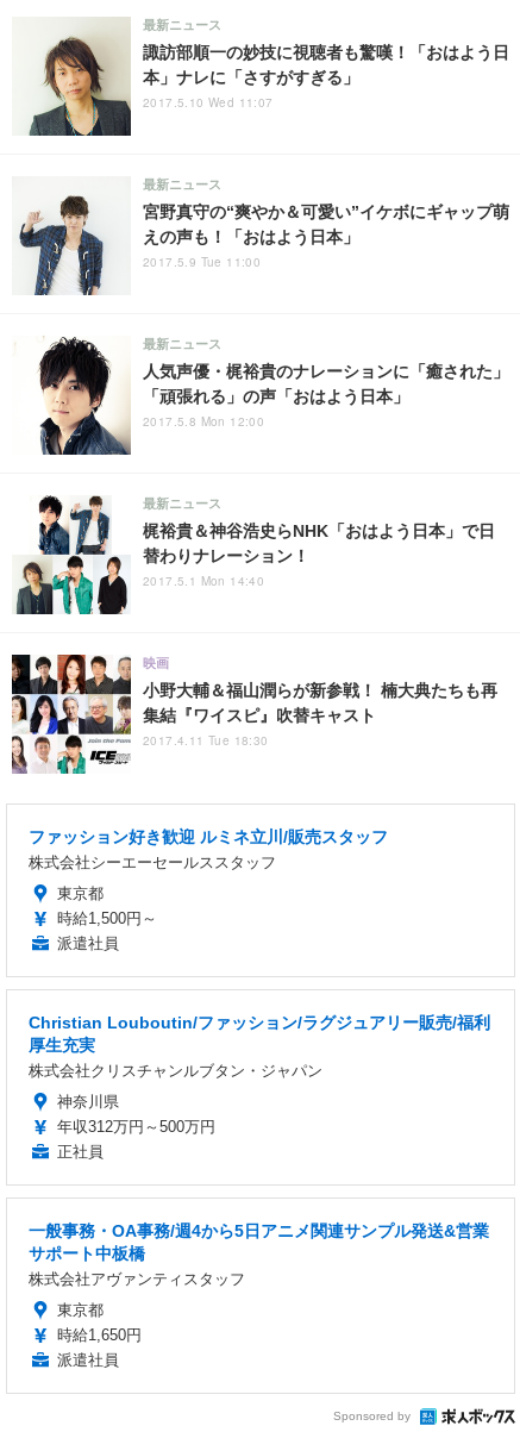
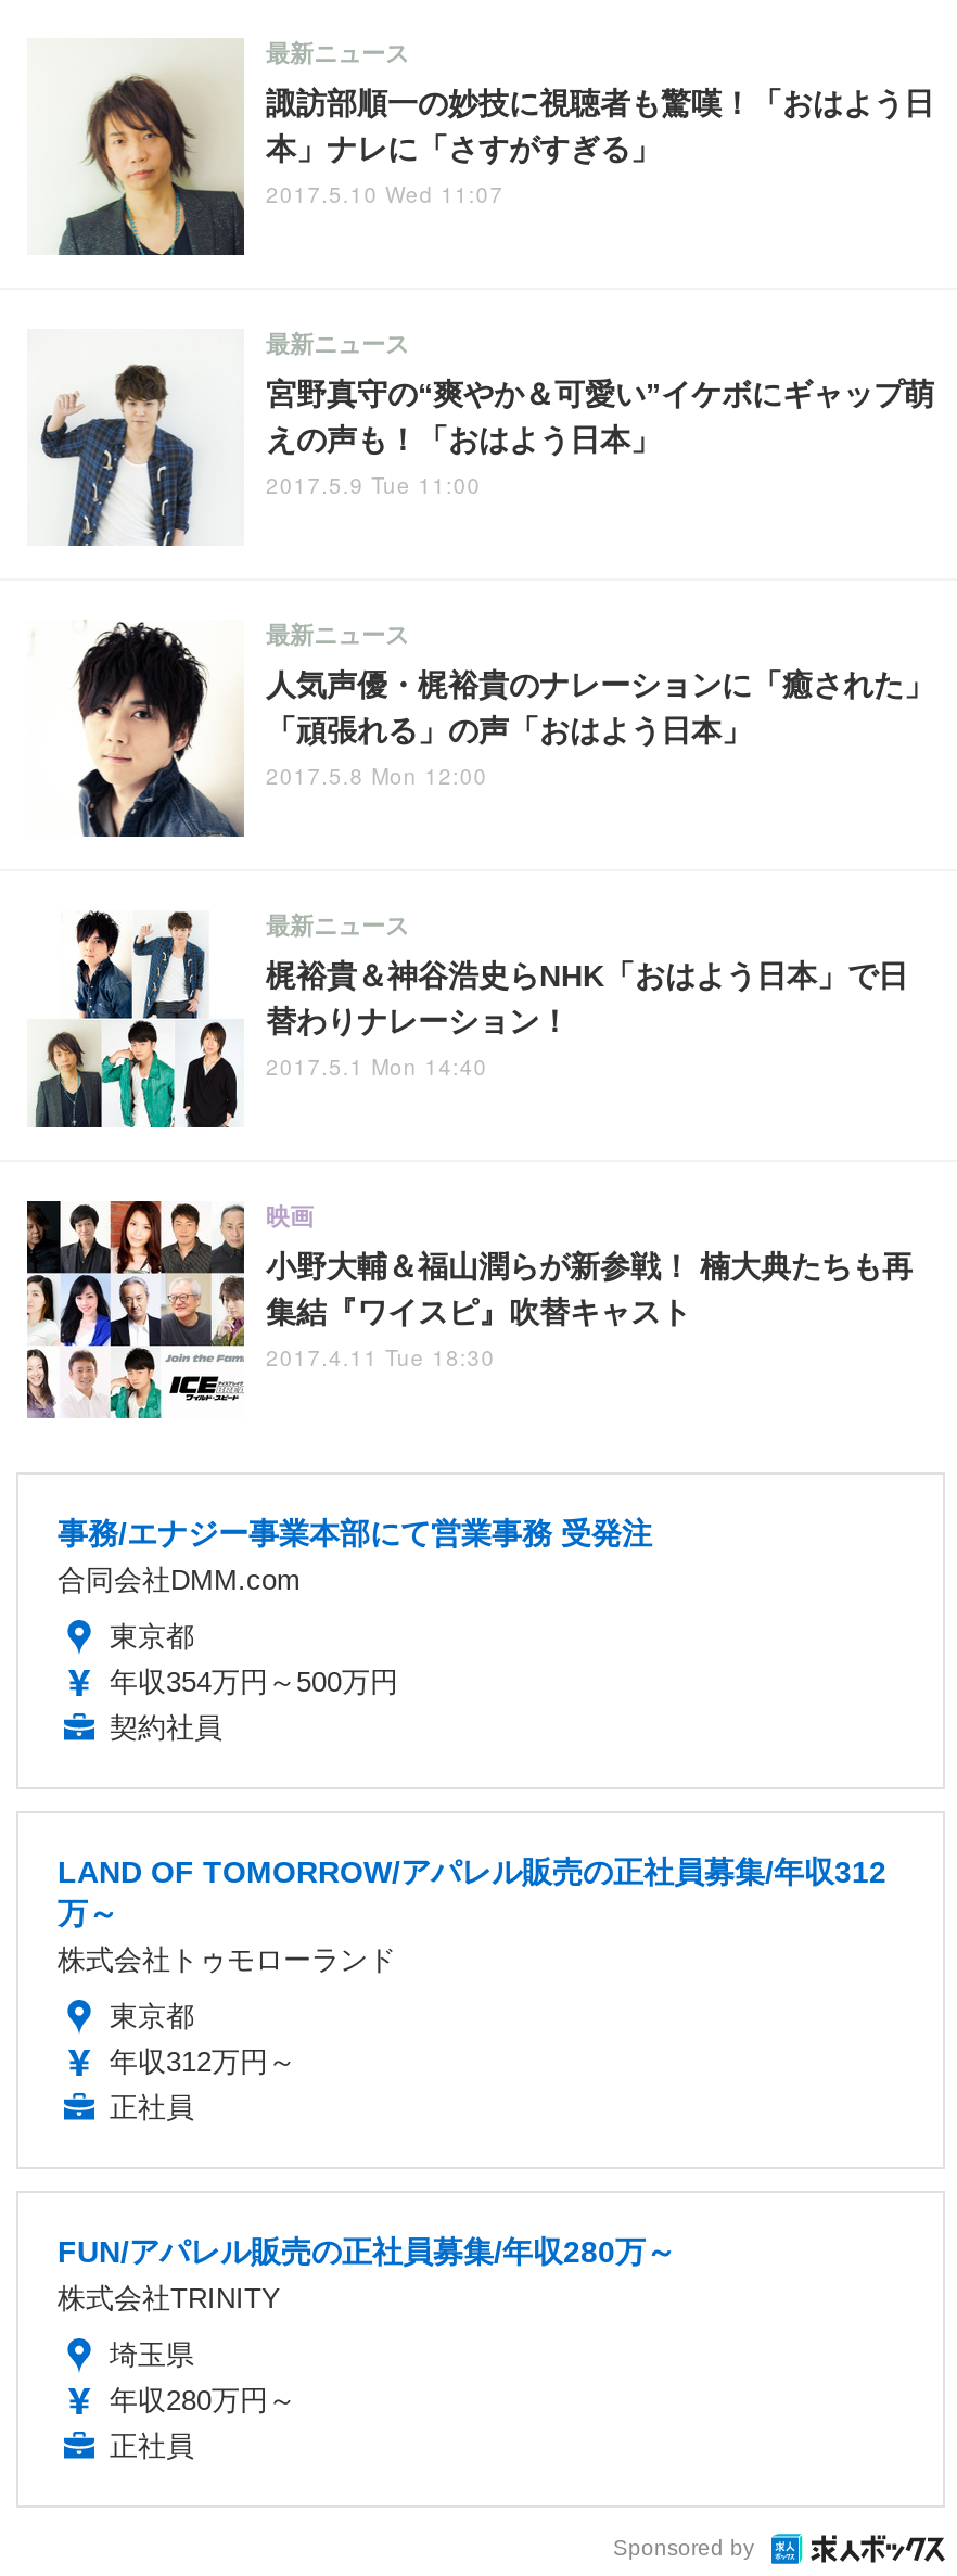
- ファッション好き歓迎 ルミネ立川/販売スタッフ
- 株式会社シーエーセールススタッフ
+ 事務/エナジー事業本部にて営業事務 受発注
+ 合同会社DMM.com

- 時給1,500円～
- 派遣社員
+ 年収354万円～500万円
+ 契約社員

- Christian Louboutin/ファッション/ラグジュアリー販売/福利
- 厚生充実
- 株式会社クリスチャンルブタン・ジャパン
+ LAND OF TOMORROW/アパレル販売の正社員募集/年収312
+ 万～
+ 株式会社トゥモローランド

- 神奈川県
- 年収312万円～500万円
+ 東京都
+ 年収312万円～

- 一般事務・OA事務/週4から5日アニメ関連サンプル発送&営業
- サポート中板橋
- 株式会社アヴァンティスタッフ
+ FUN/アパレル販売の正社員募集/年収280万～
+ 株式会社TRINITY

- 東京都
- 時給1,650円
- 派遣社員
+ 埼玉県
+ 年収280万円～
+ 正社員
